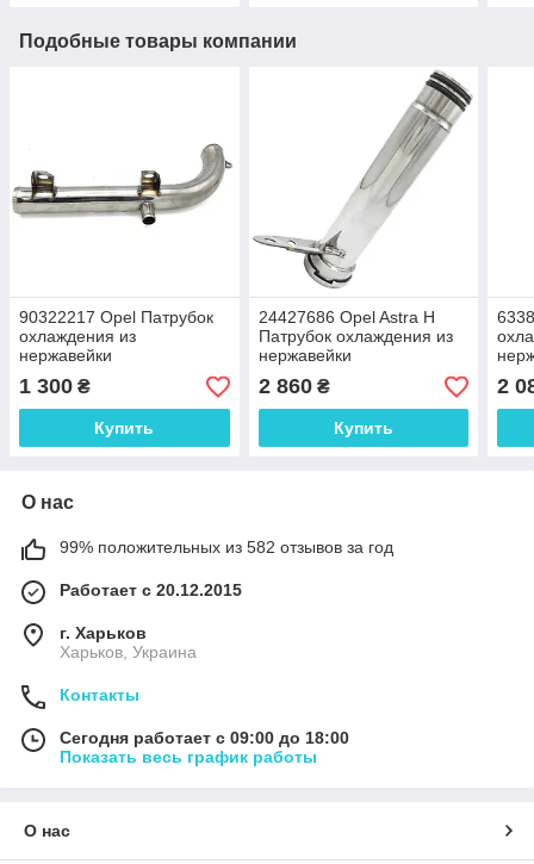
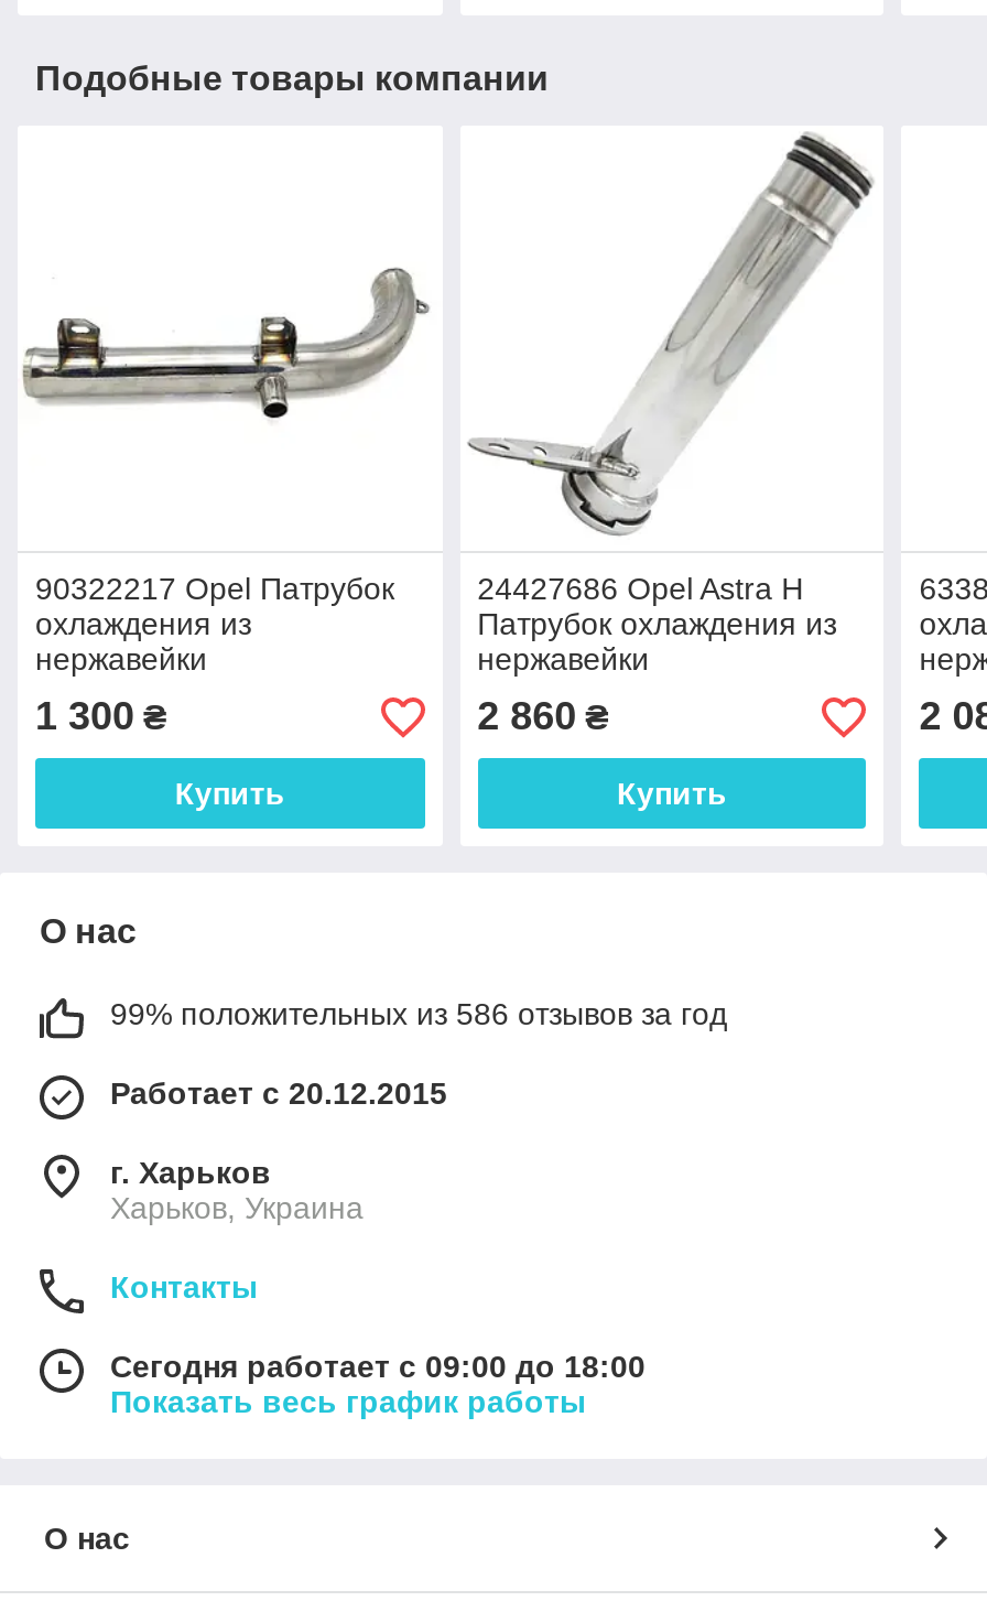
- 99% положительных из 582 отзывов за год
+ 99% положительных из 586 отзывов за год
